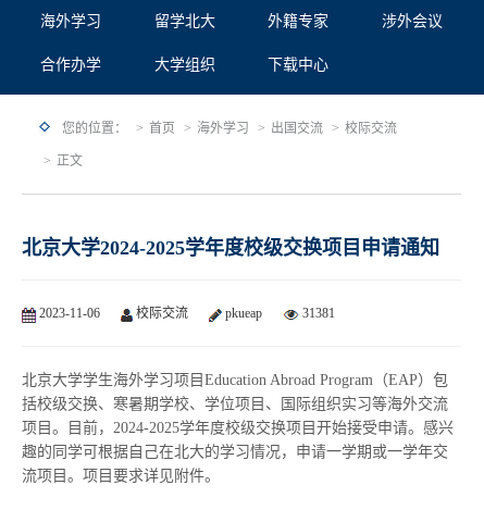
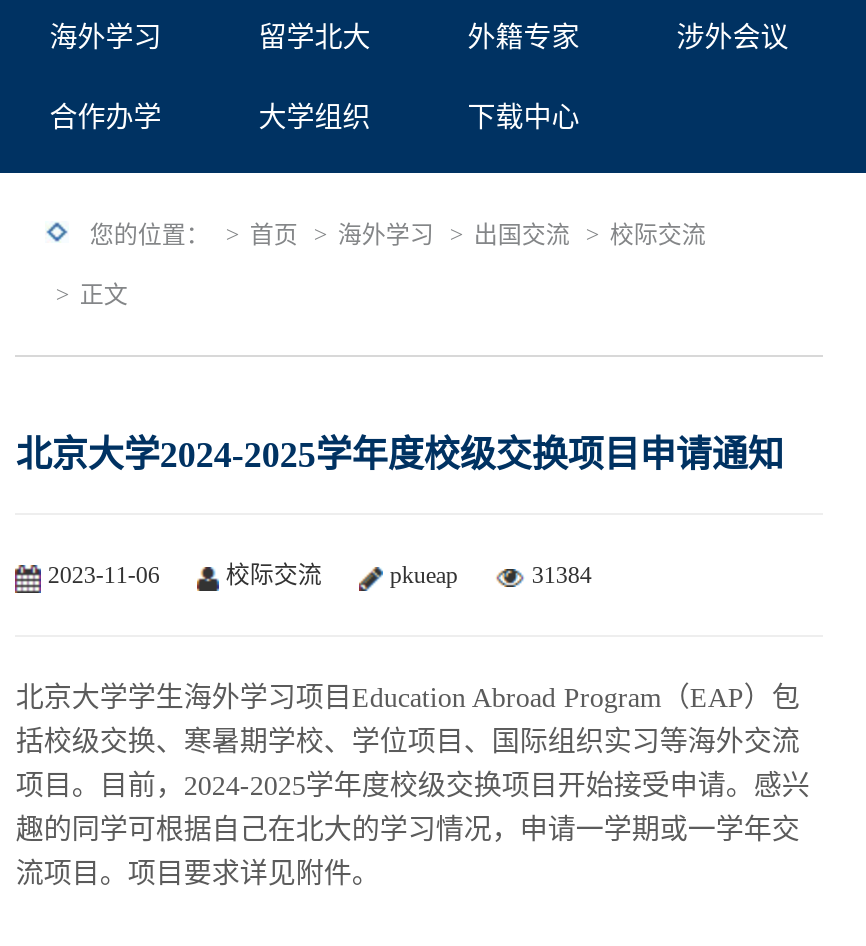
- 31381
+ 31384
